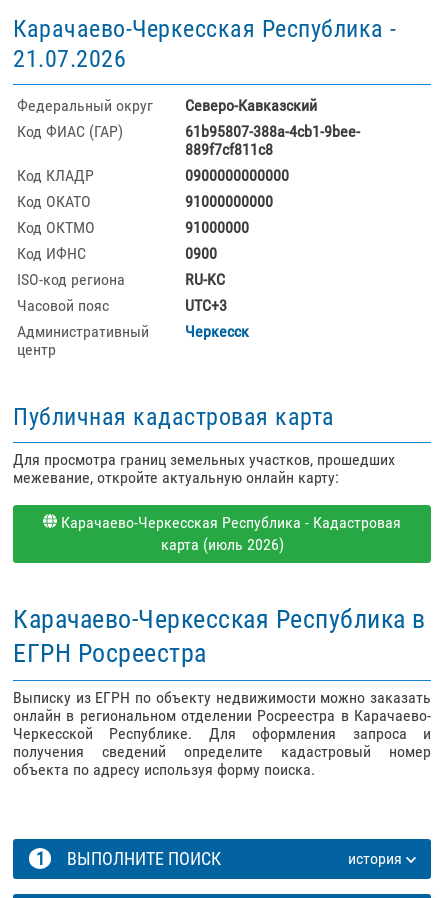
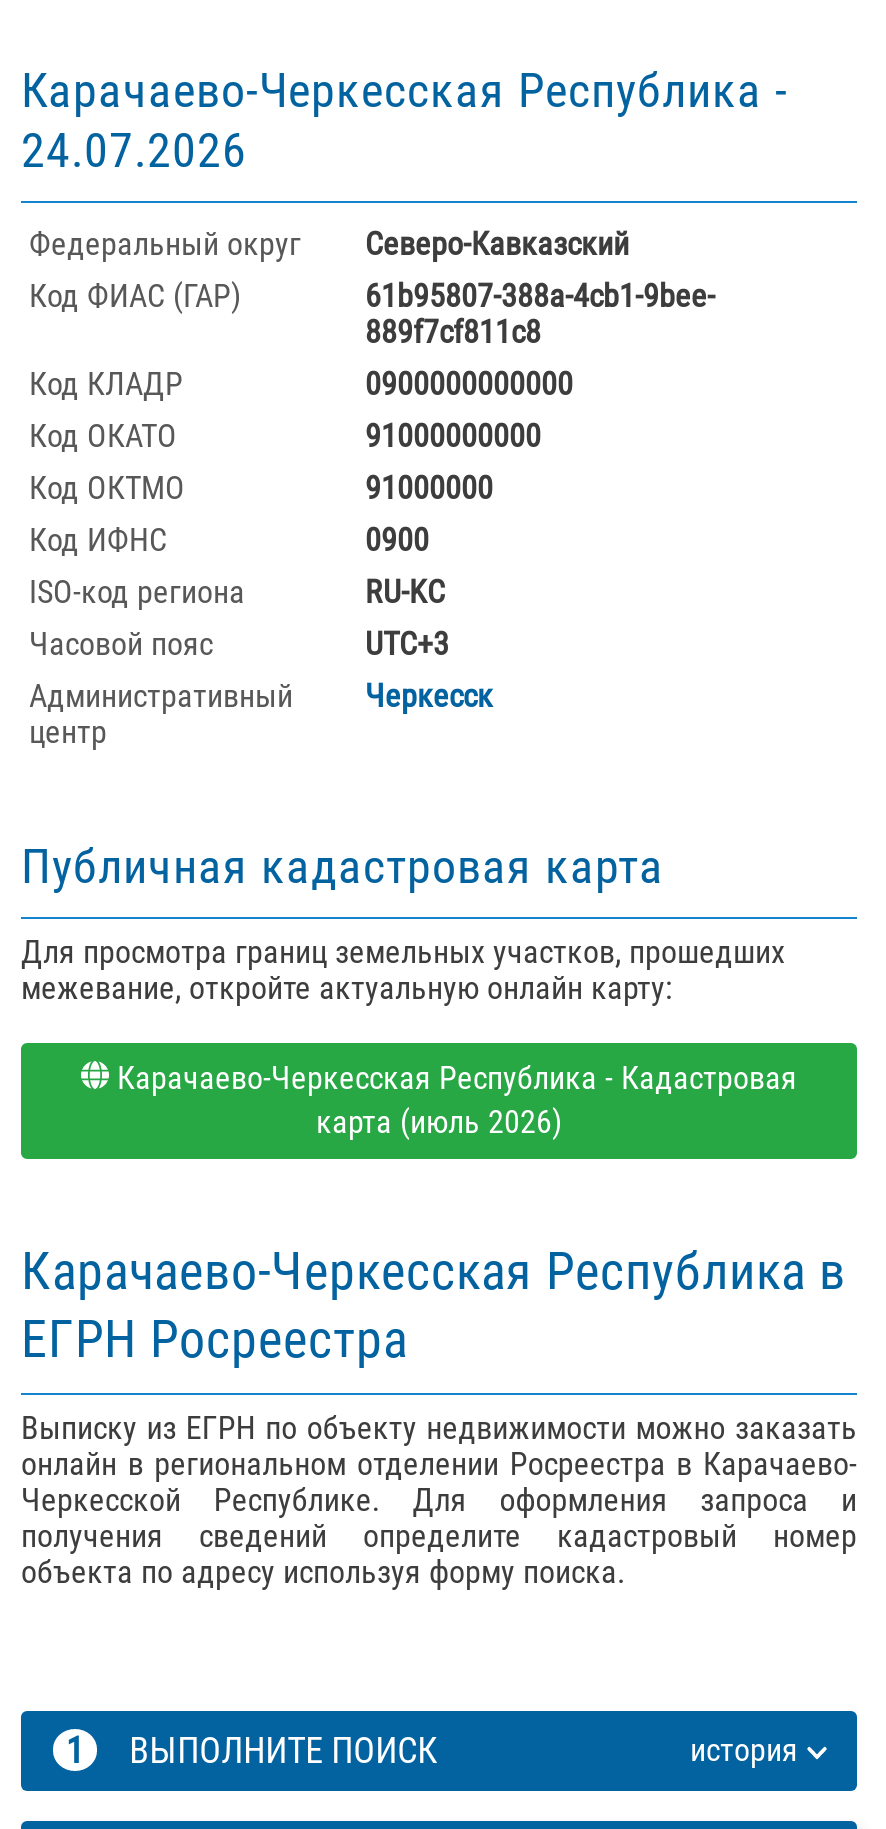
- 21.07.2026
+ 24.07.2026
